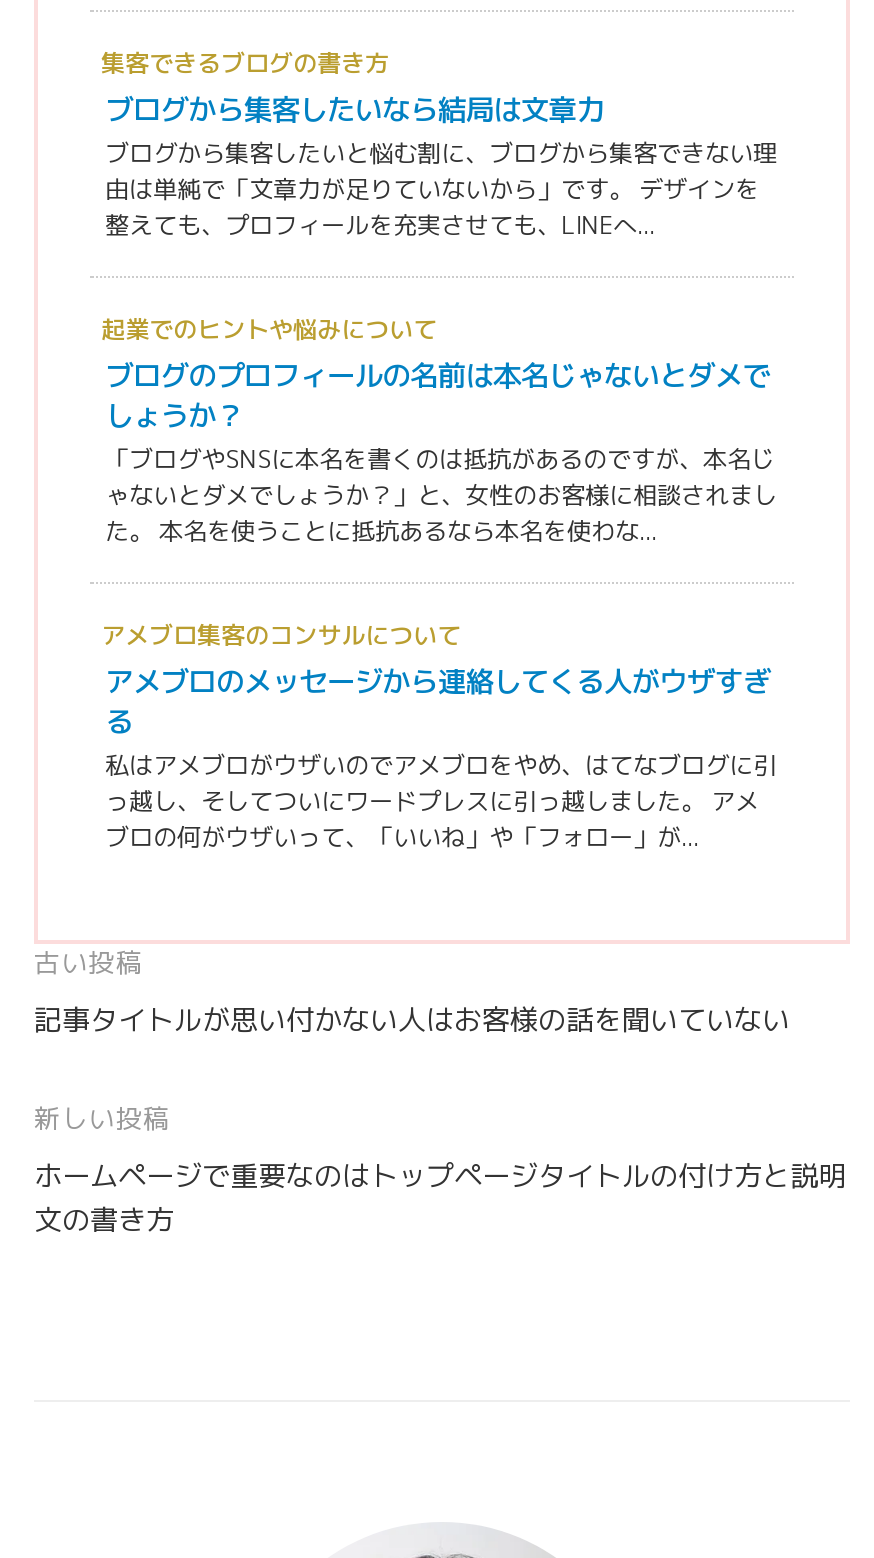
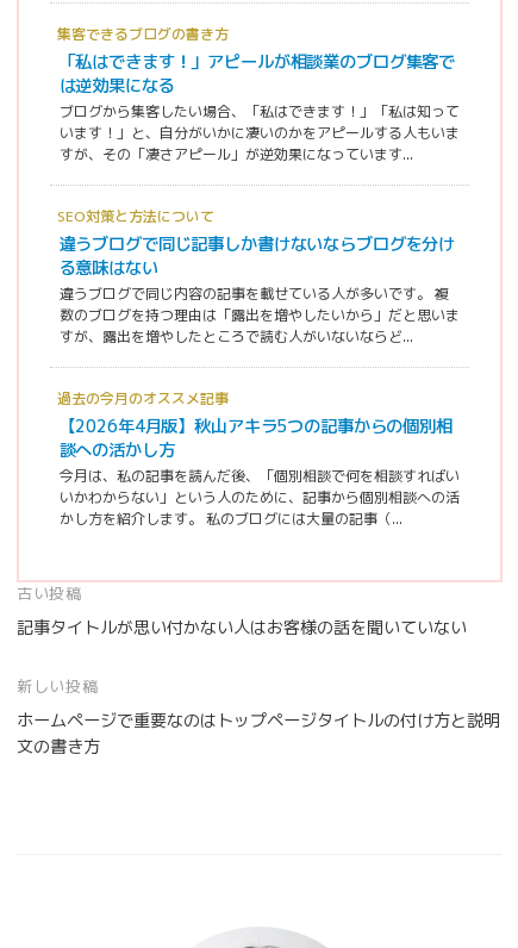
- ブログから集客したいなら結局は文章力
- ブログから集客したいと悩む割に、ブログから集客できない理
- 由は単純で「文章力が足りていないから」です。 デザインを
- 整えても、プロフィールを充実させても、LINEへ...
+ 「私はできます！」アピールが相談業のブログ集客で
+ は逆効果になる
+ ブログから集客したい場合、「私はできます！」「私は知って
+ います！」と、自分がいかに凄いのかをアピールする人もいま
+ すが、その「凄さアピール」が逆効果になっています...

- 起業でのヒントや悩みについて
- ブログのプロフィールの名前は本名じゃないとダメで
- しょうか？
- 「ブログやSNSに本名を書くのは抵抗があるのですが、本名じ
- ゃないとダメでしょうか？」と、女性のお客様に相談されまし
- た。 本名を使うことに抵抗あるなら本名を使わな...
+ SEO対策と方法について
+ 違うブログで同じ記事しか書けないならブログを分け
+ る意味はない
+ 違うブログで同じ内容の記事を載せている人が多いです。 複
+ 数のブログを持つ理由は「露出を増やしたいから」だと思いま
+ すが、露出を増やしたところで読む人がいないならど...

- アメブロ集客のコンサルについて
- アメブロのメッセージから連絡してくる人がウザすぎ
- る
- 私はアメブロがウザいのでアメブロをやめ、はてなブログに引
- っ越し、そしてついにワードプレスに引っ越しました。 アメ
- ブロの何がウザいって、「いいね」や「フォロー」が...
+ 過去の今月のオススメ記事
+ 【2026年4月版】秋山アキラ5つの記事からの個別相
+ 談への活かし方
+ 今月は、私の記事を読んだ後、「個別相談で何を相談すればい
+ いかわからない」という人のために、記事から個別相談への活
+ かし方を紹介します。 私のブログには大量の記事（...
